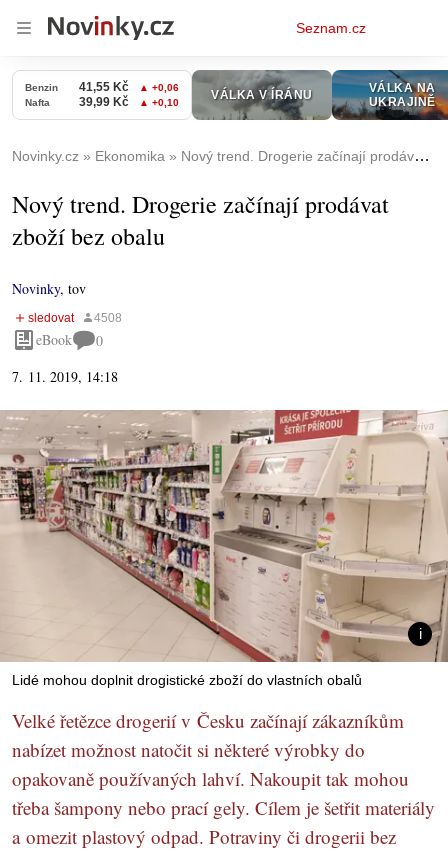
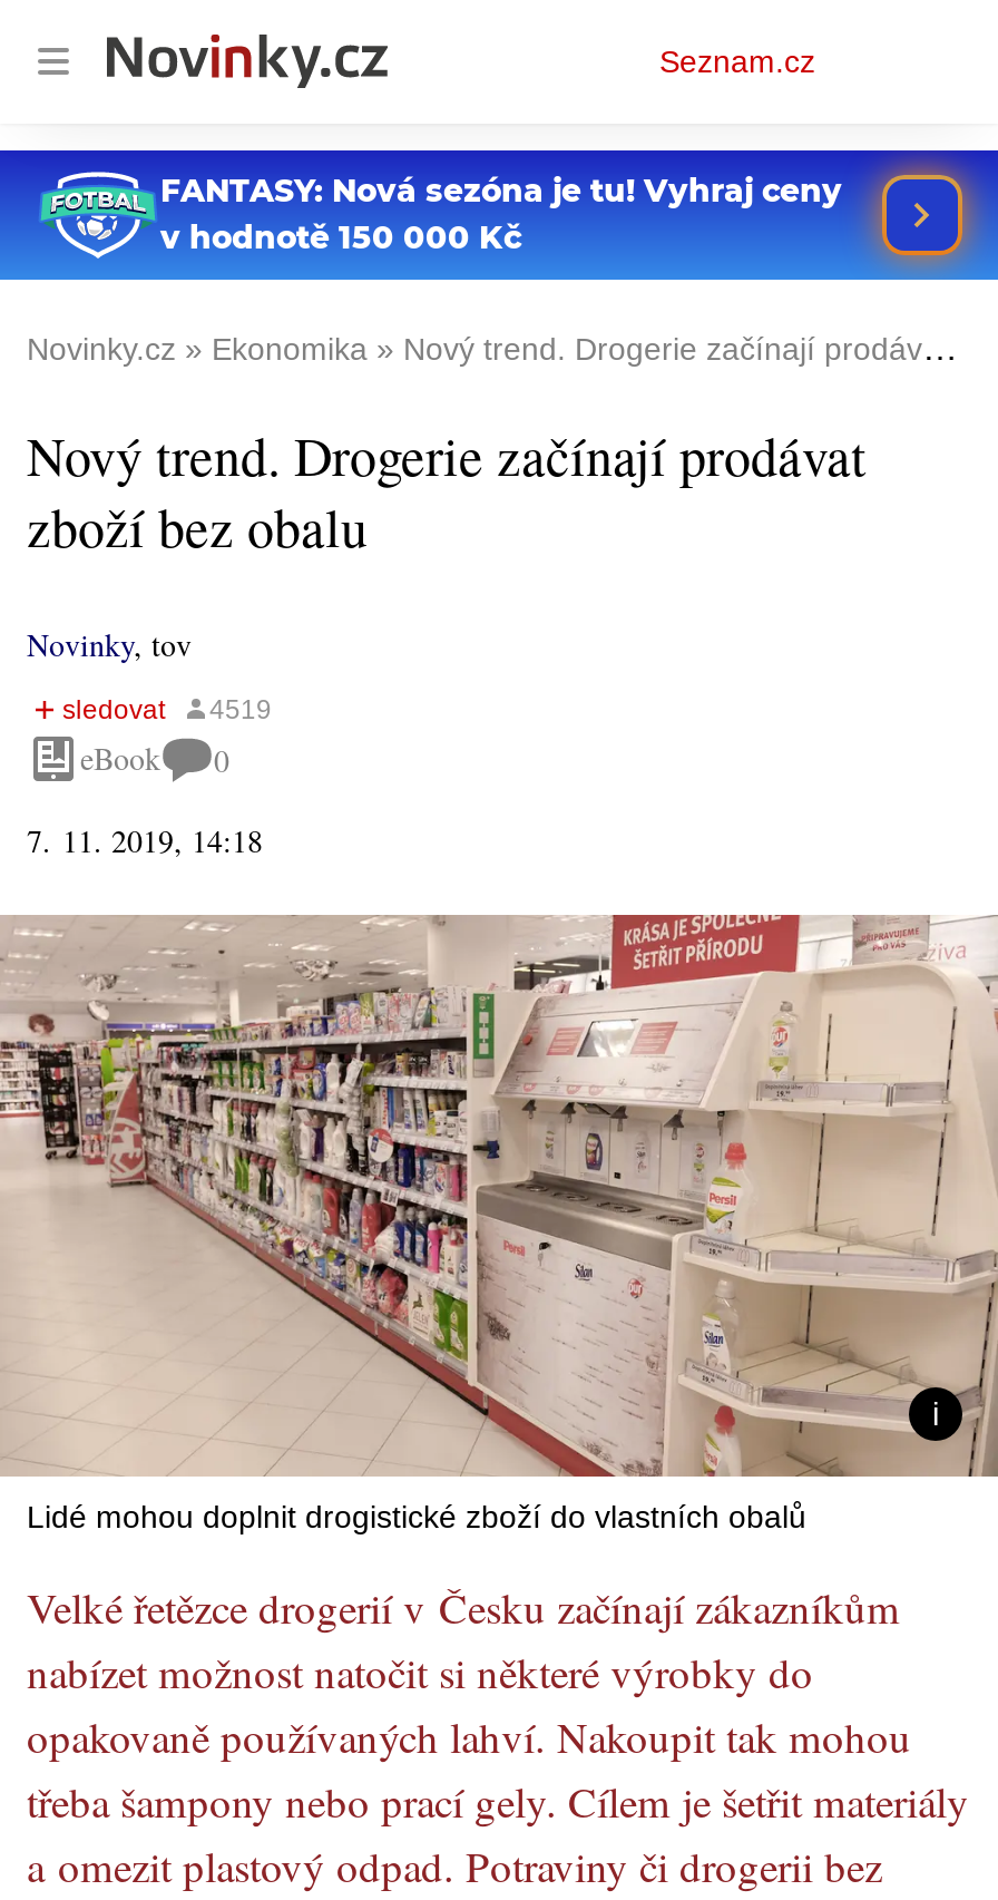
- [image]
+ [image]
